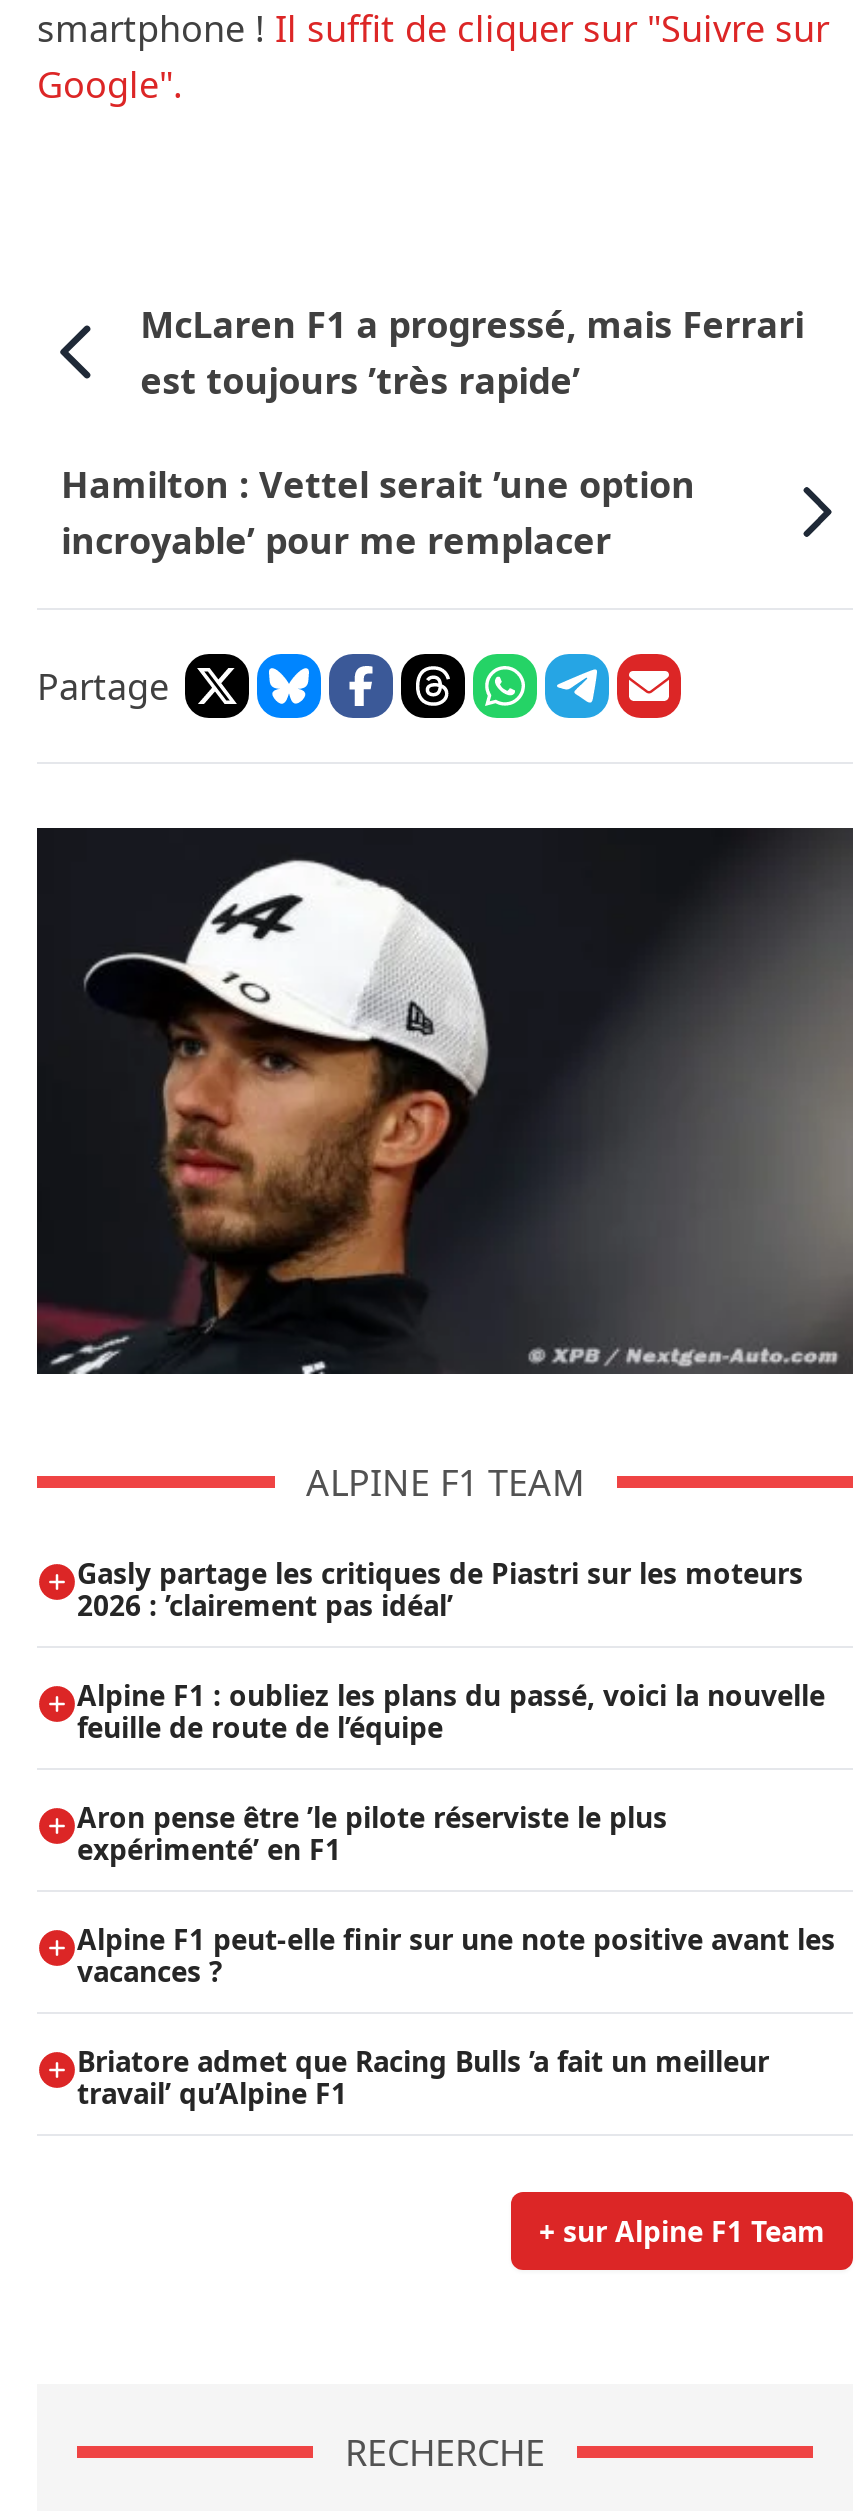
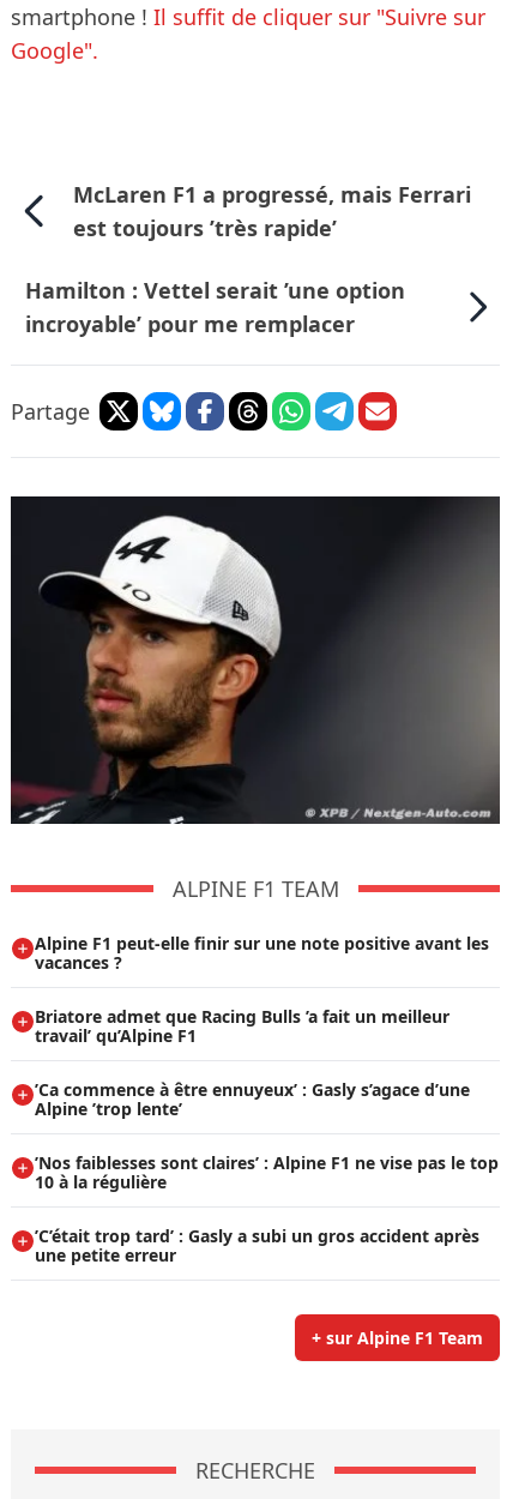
- Gasly partage les critiques de Piastri sur les moteurs
- 2026 : ’clairement pas idéal’
- Alpine F1 : oubliez les plans du passé, voici la nouvelle
- feuille de route de l’équipe
- Aron pense être ’le pilote réserviste le plus
- expérimenté’ en F1

moved up: Alpine F1 peut-elle finir sur une note positive avant les | vacances ? | Briatore admet que Racing Bulls ’a fait un meilleur | travail’ qu’Alpine F1

+ ’Ca commence à être ennuyeux’ : Gasly s’agace d’une
+ Alpine ’trop lente’
+ ’Nos faiblesses sont claires’ : Alpine F1 ne vise pas le top
+ 10 à la régulière
+ ’C’était trop tard’ : Gasly a subi un gros accident après
+ une petite erreur
